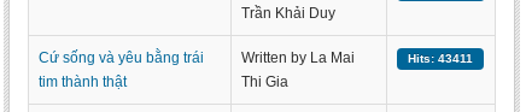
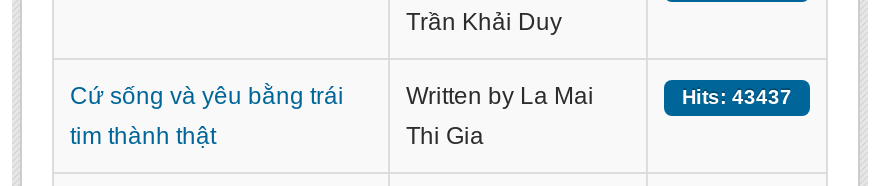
- Hits: 43411
+ Hits: 43437
